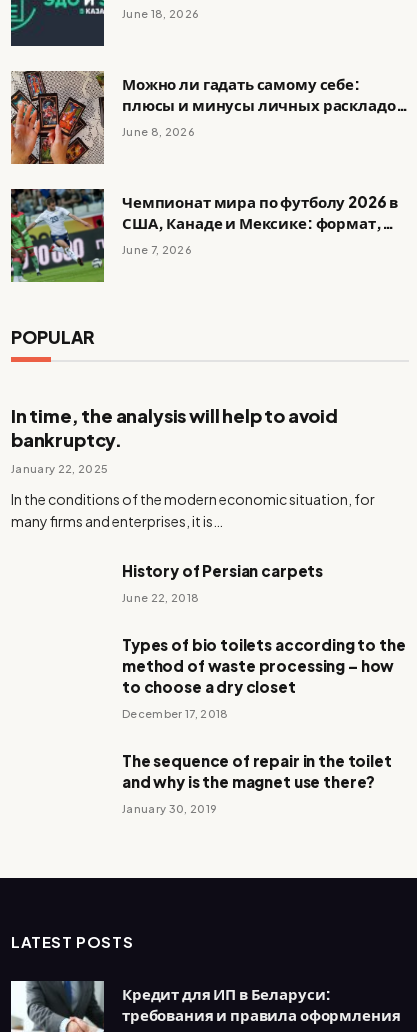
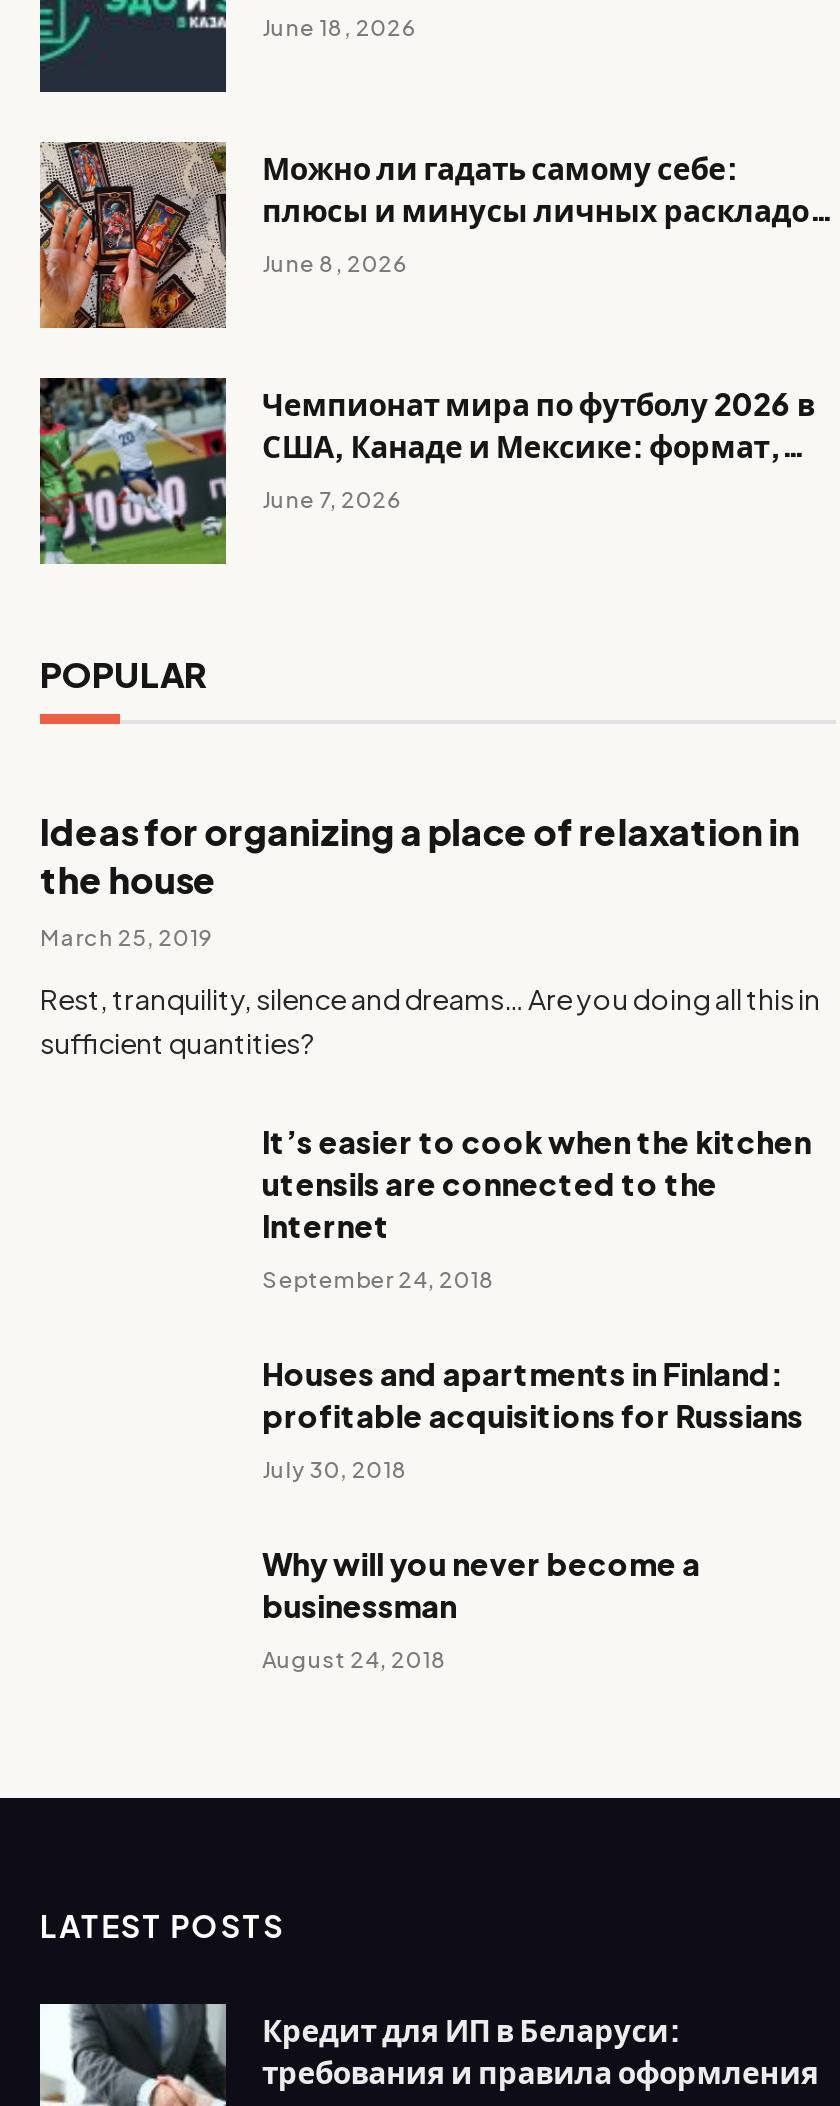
- In time, the analysis will help to avoid
- bankruptcy.
+ Ideas for organizing a place of relaxation in
+ the house

- January 22, 2025
+ March 25, 2019

- In the conditions of the modern economic situation, for
- many firms and enterprises, it is…
+ Rest, tranquility, silence and dreams… Are you doing all this in
+ sufficient quantities?

- History of Persian carpets
+ It’s easier to cook when the kitchen
+ utensils are connected to the
+ Internet

- June 22, 2018
+ September 24, 2018

- Types of bio toilets according to the
- method of waste processing – how
- to choose a dry closet
+ Houses and apartments in Finland:
+ profitable acquisitions for Russians

- December 17, 2018
+ July 30, 2018

- The sequence of repair in the toilet
- and why is the magnet use there?
+ Why will you never become a
+ businessman

- January 30, 2019
+ August 24, 2018
